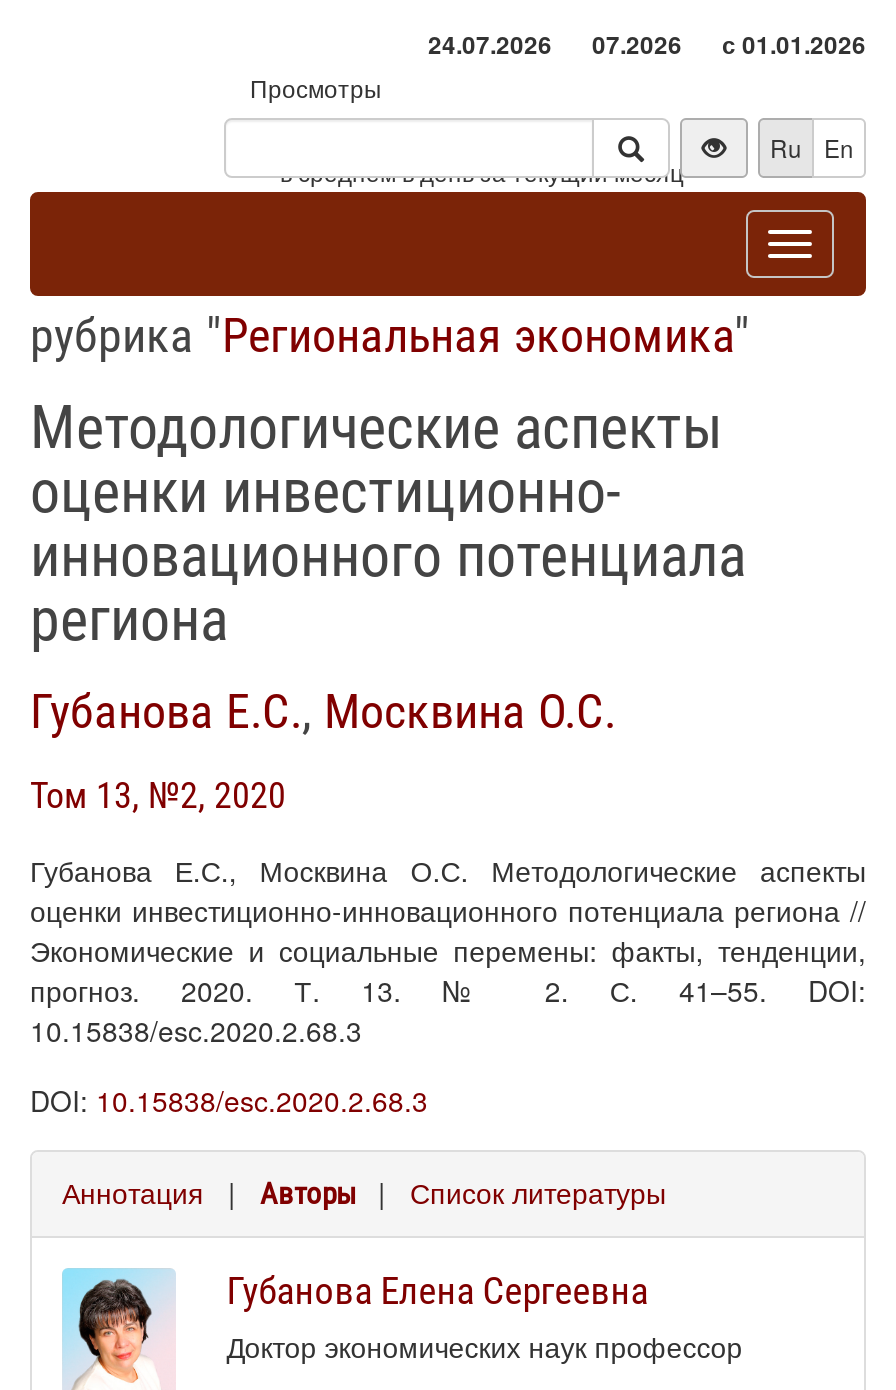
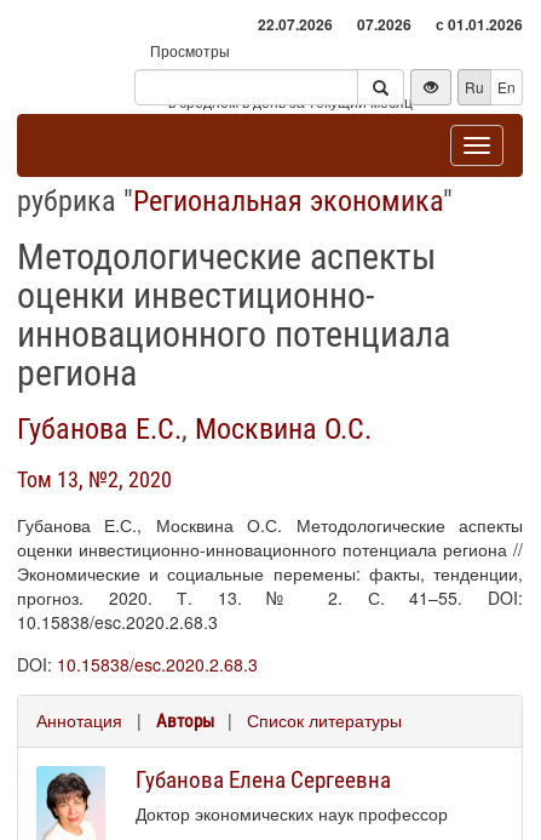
- 24.07.2026 07.2026 с 01.01.2026
+ 22.07.2026 07.2026 с 01.01.2026
